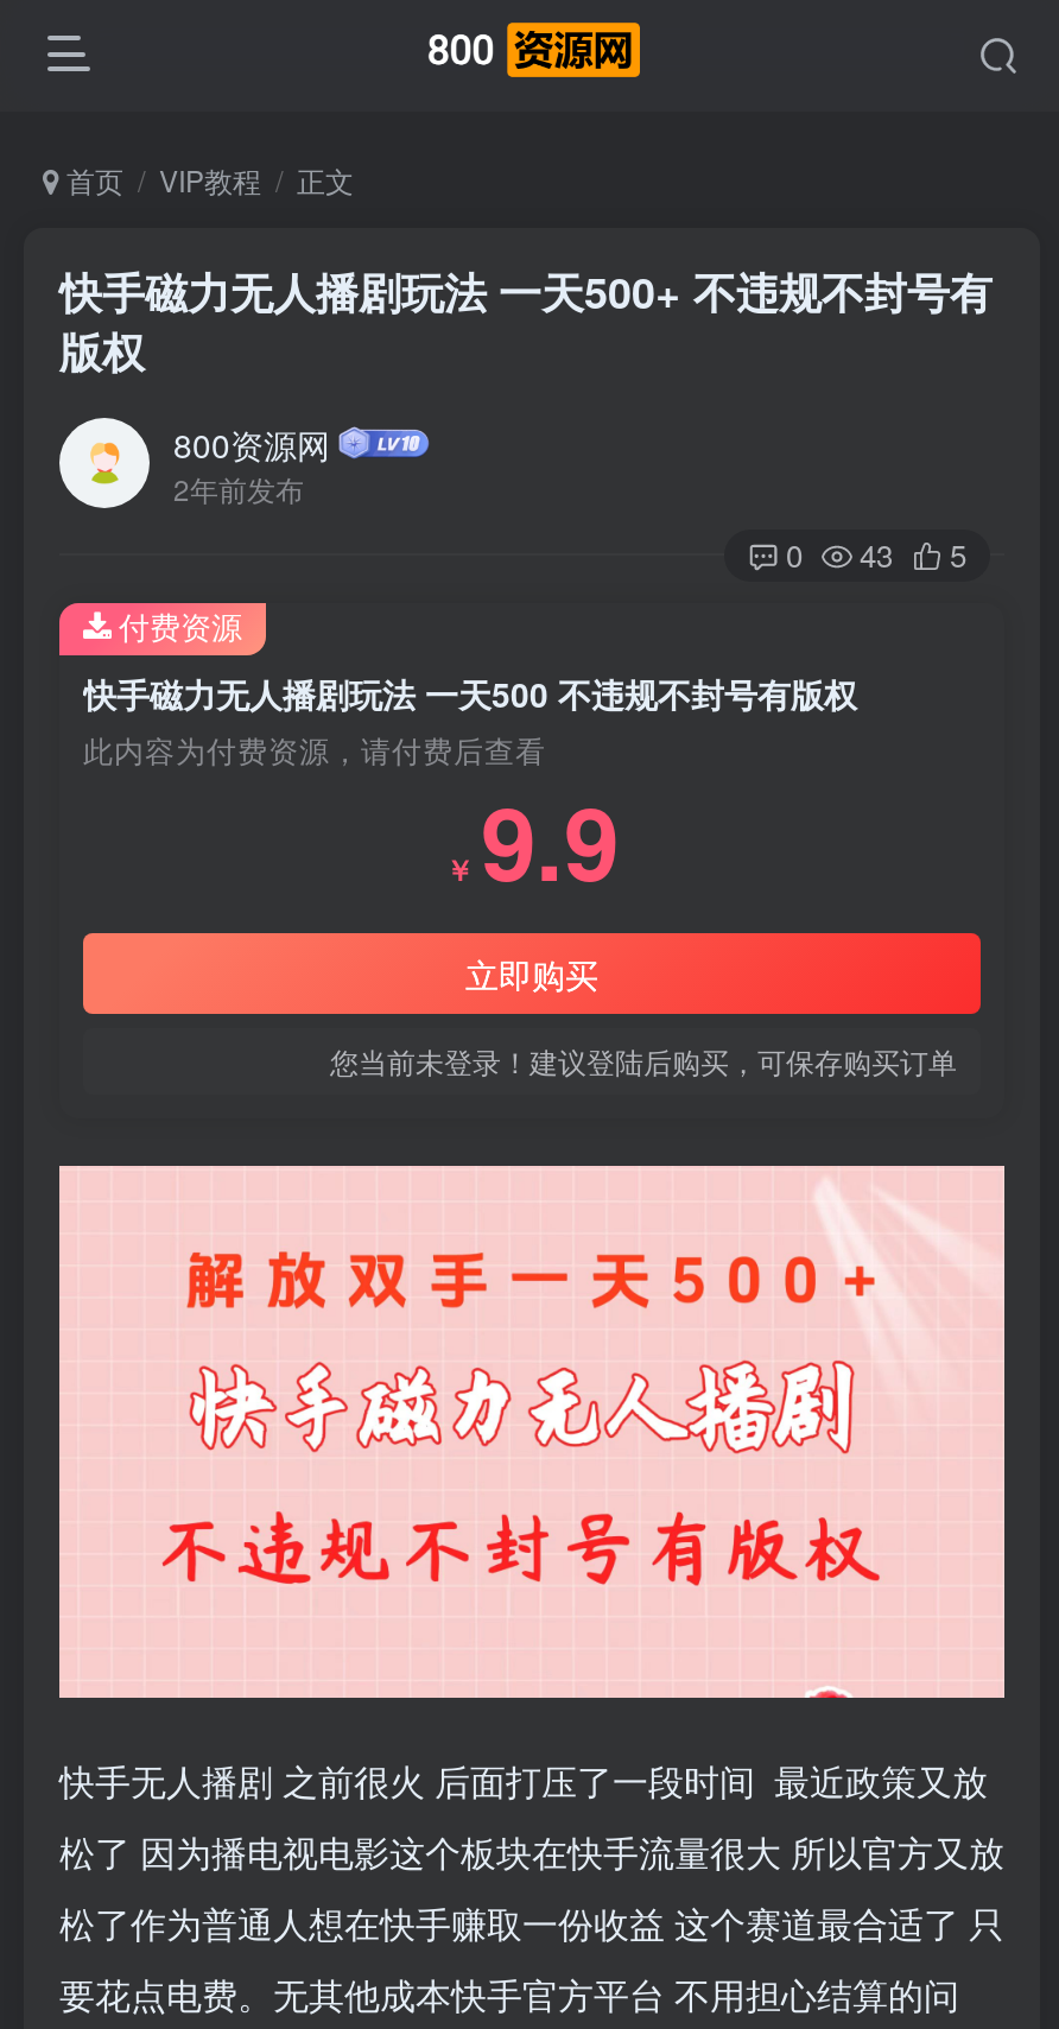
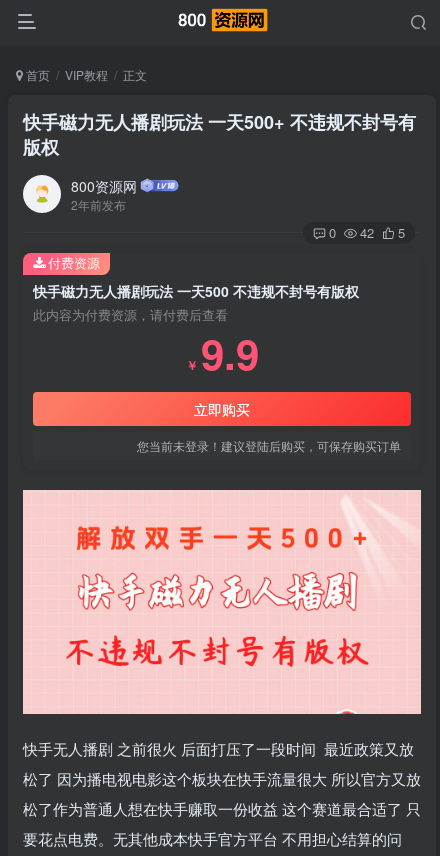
- 0 43 5
+ 0 42 5
